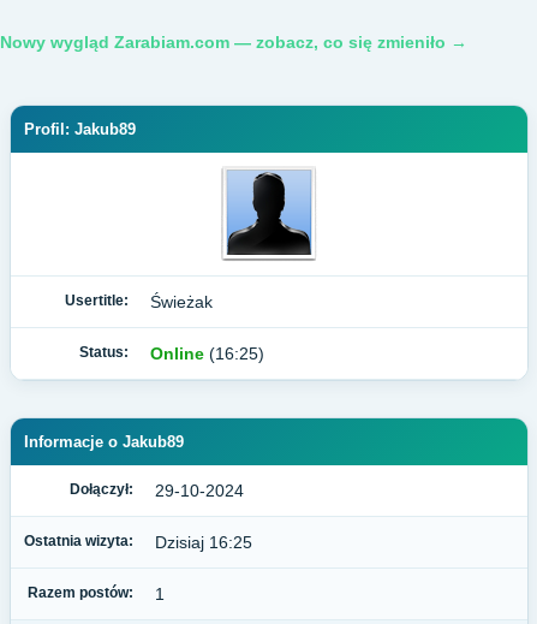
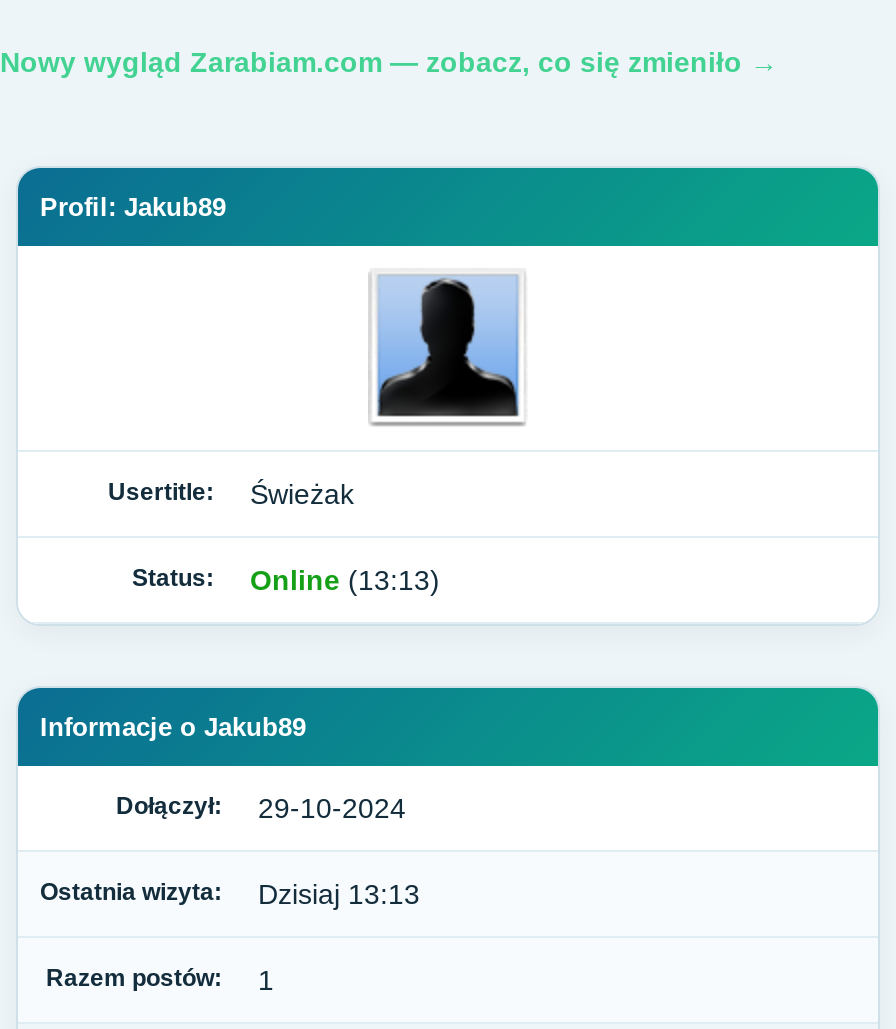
- Status: Online (16:25)
+ Status: Online (13:13)

- Ostatnia wizyta: Dzisiaj 16:25
+ Ostatnia wizyta: Dzisiaj 13:13
